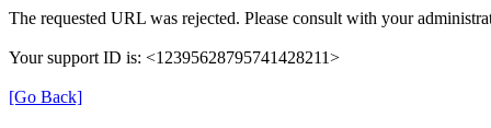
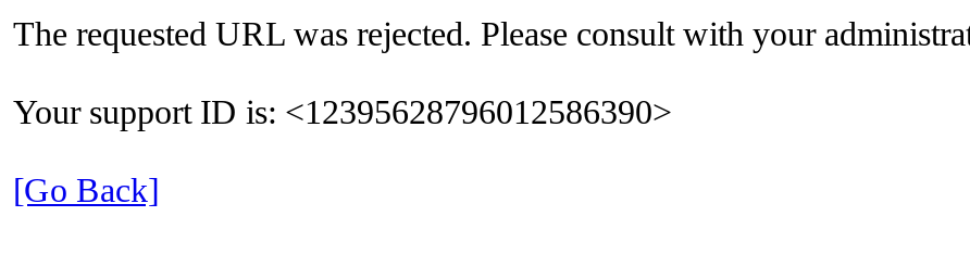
- Your support ID is: <12395628795741428211>
+ Your support ID is: <12395628796012586390>
